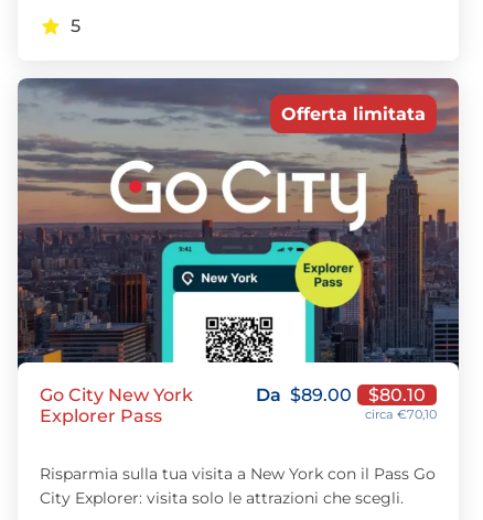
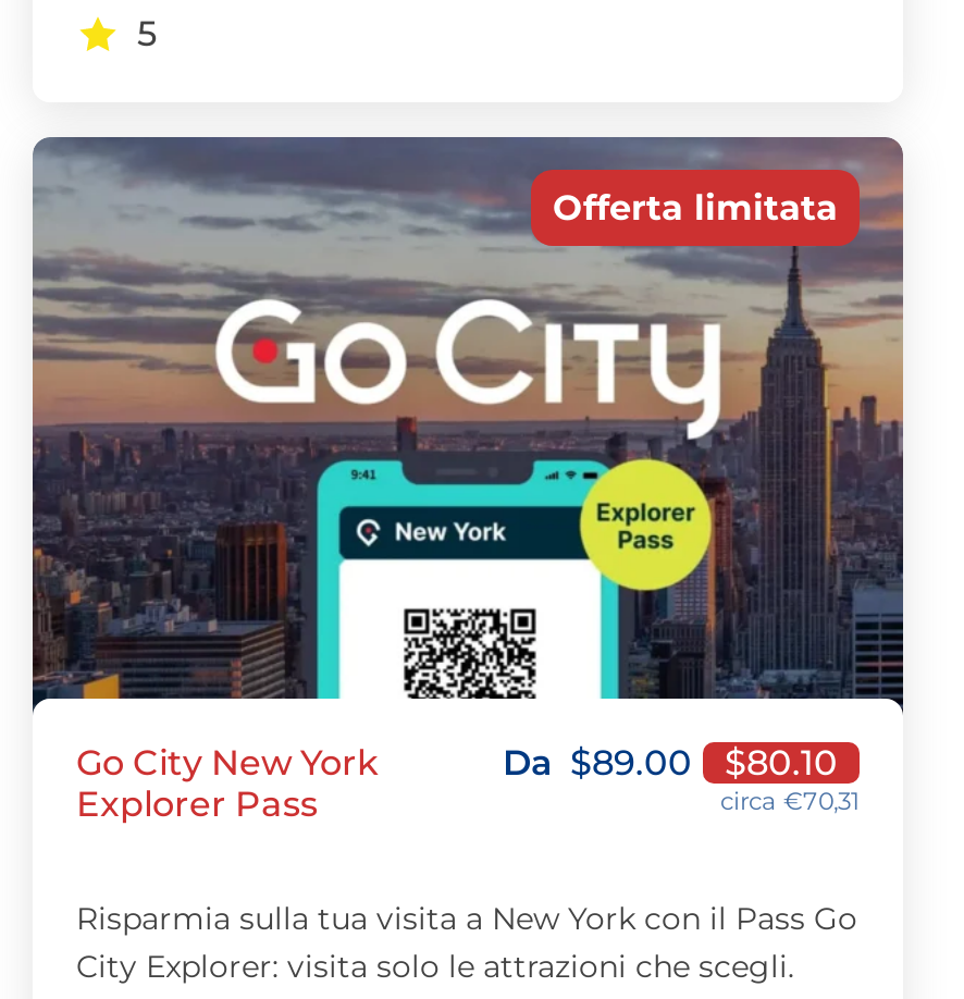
- circa €70,10
+ circa €70,31
